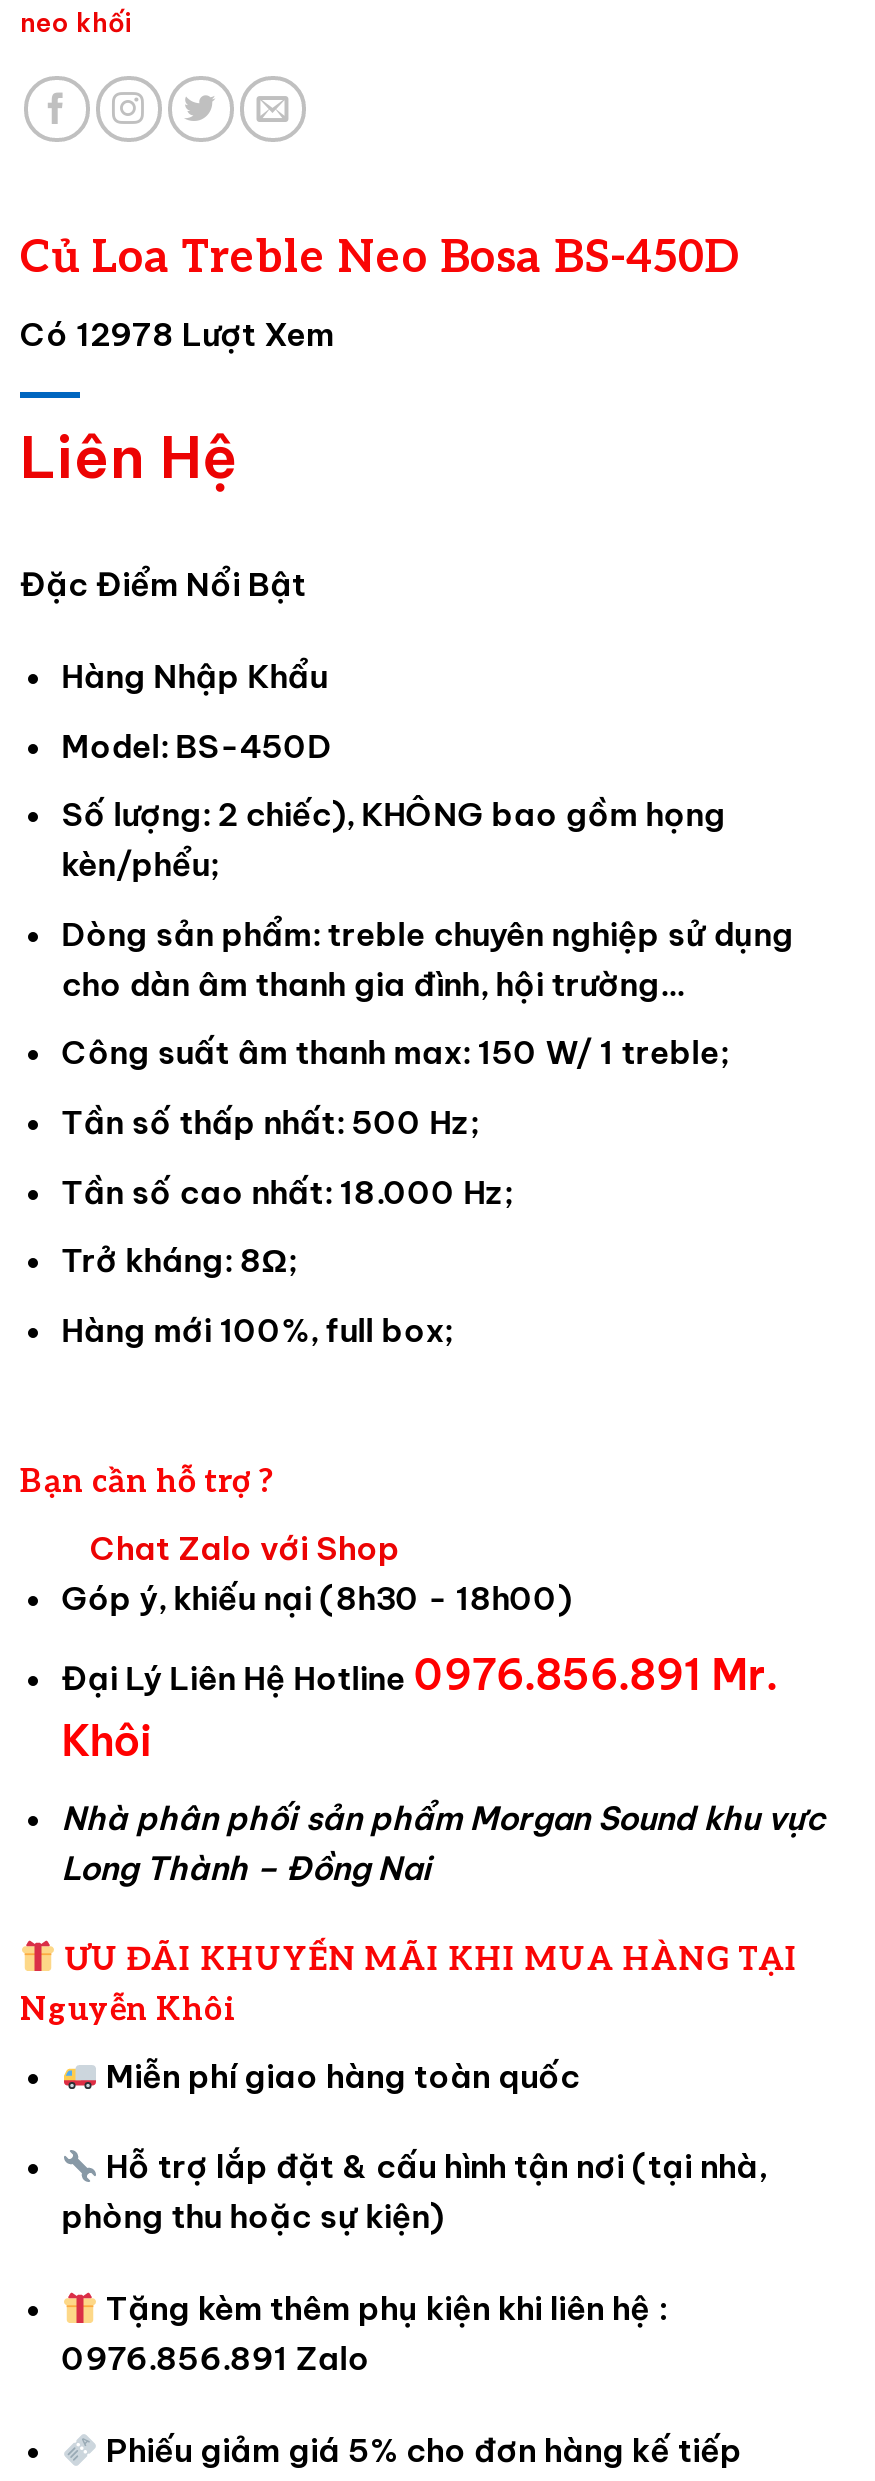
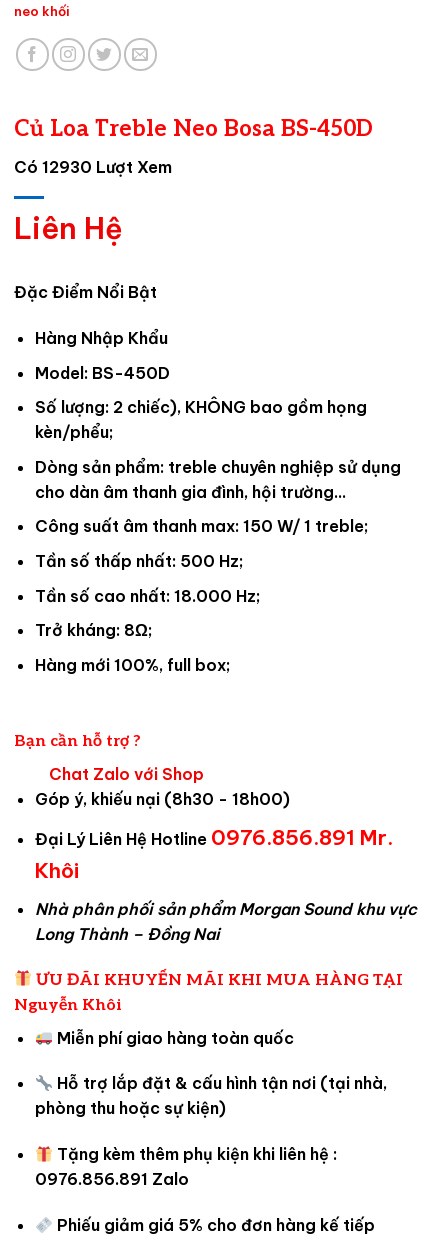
- Có 12978 Lượt Xem
+ Có 12930 Lượt Xem
